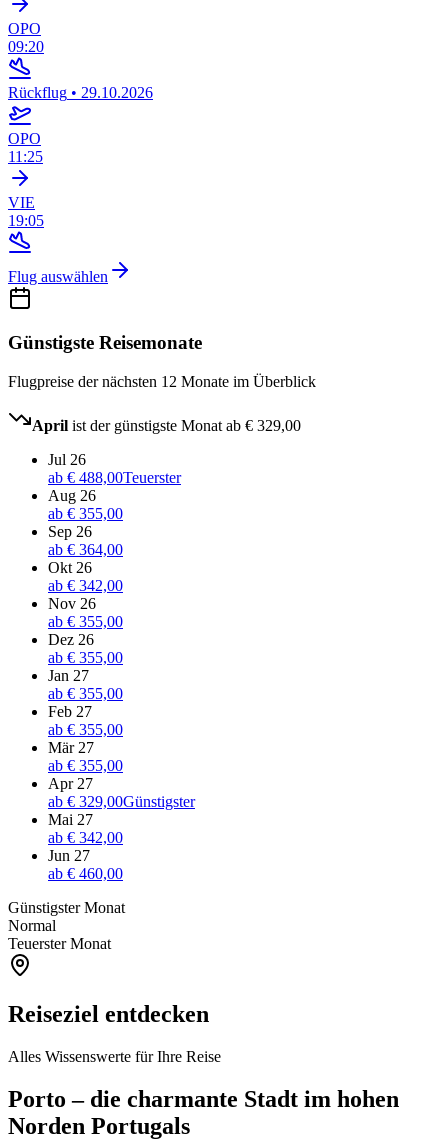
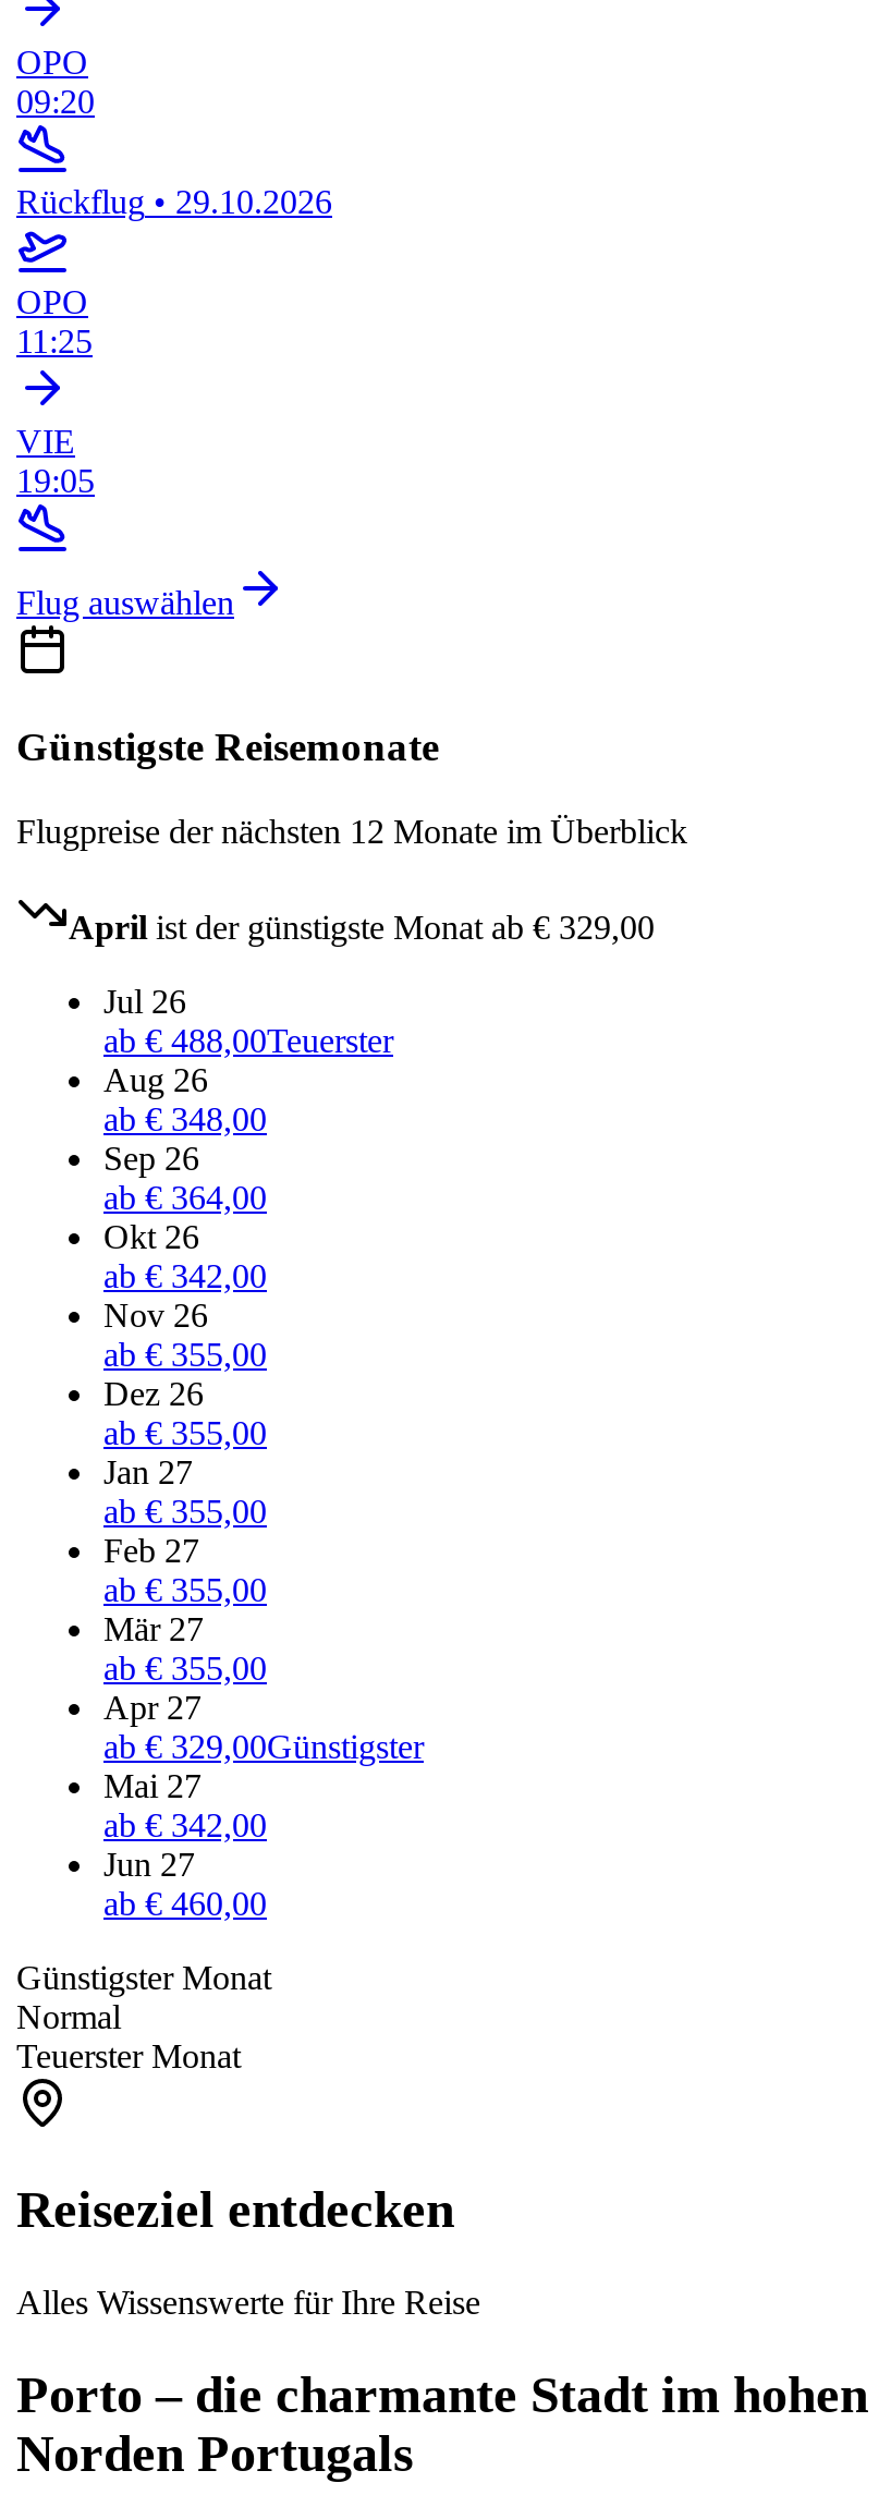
- ab € 355,00
+ ab € 348,00
